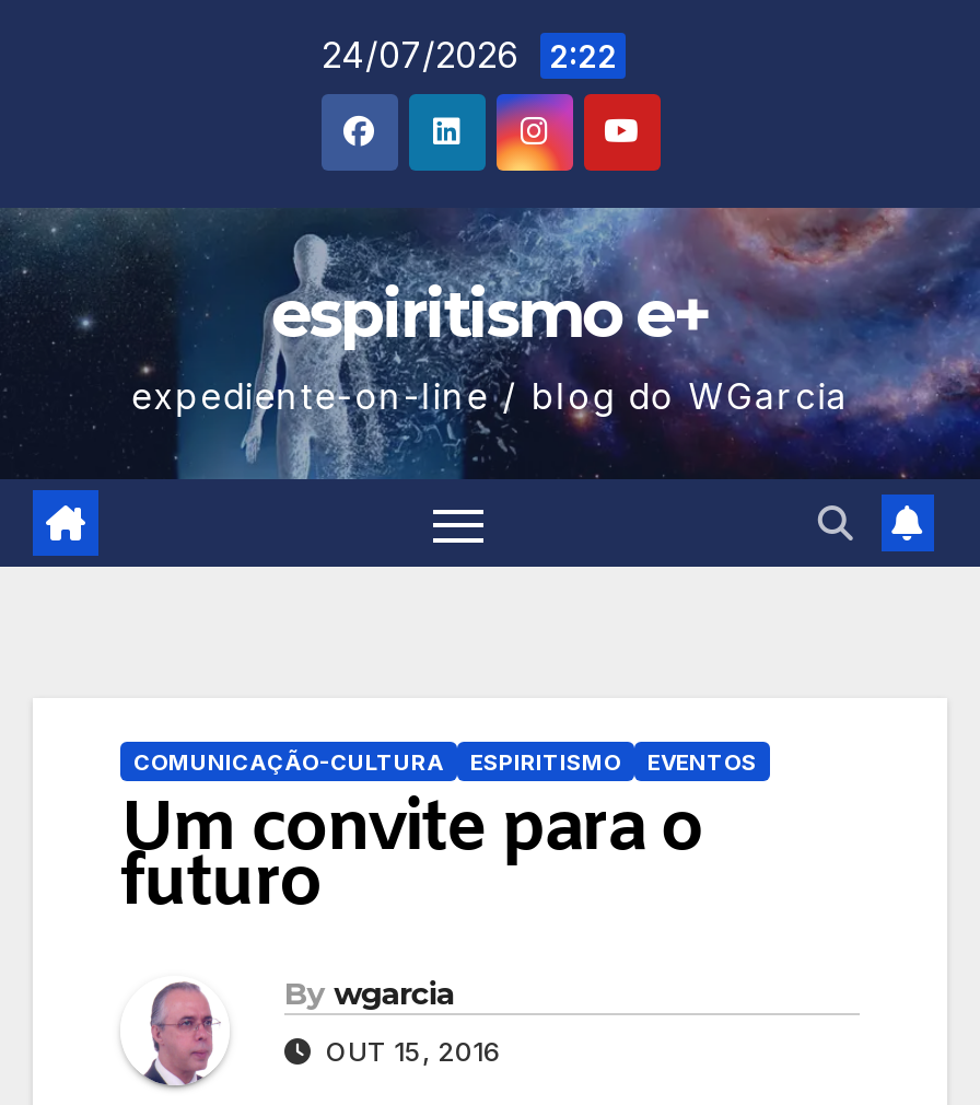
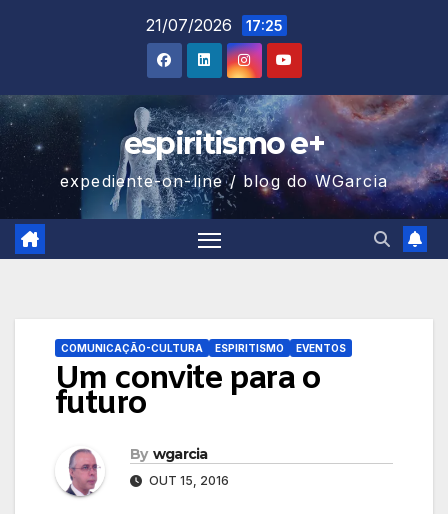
- 24/07/2026 2:22
+ 21/07/2026 17:25
